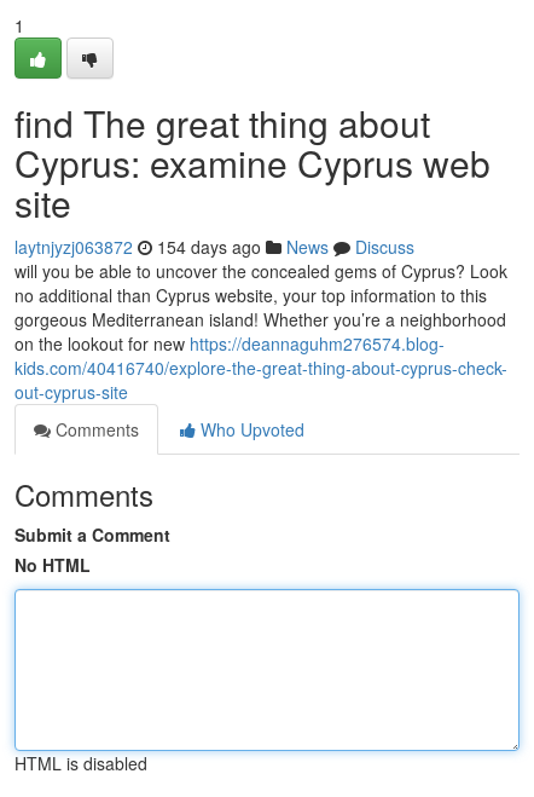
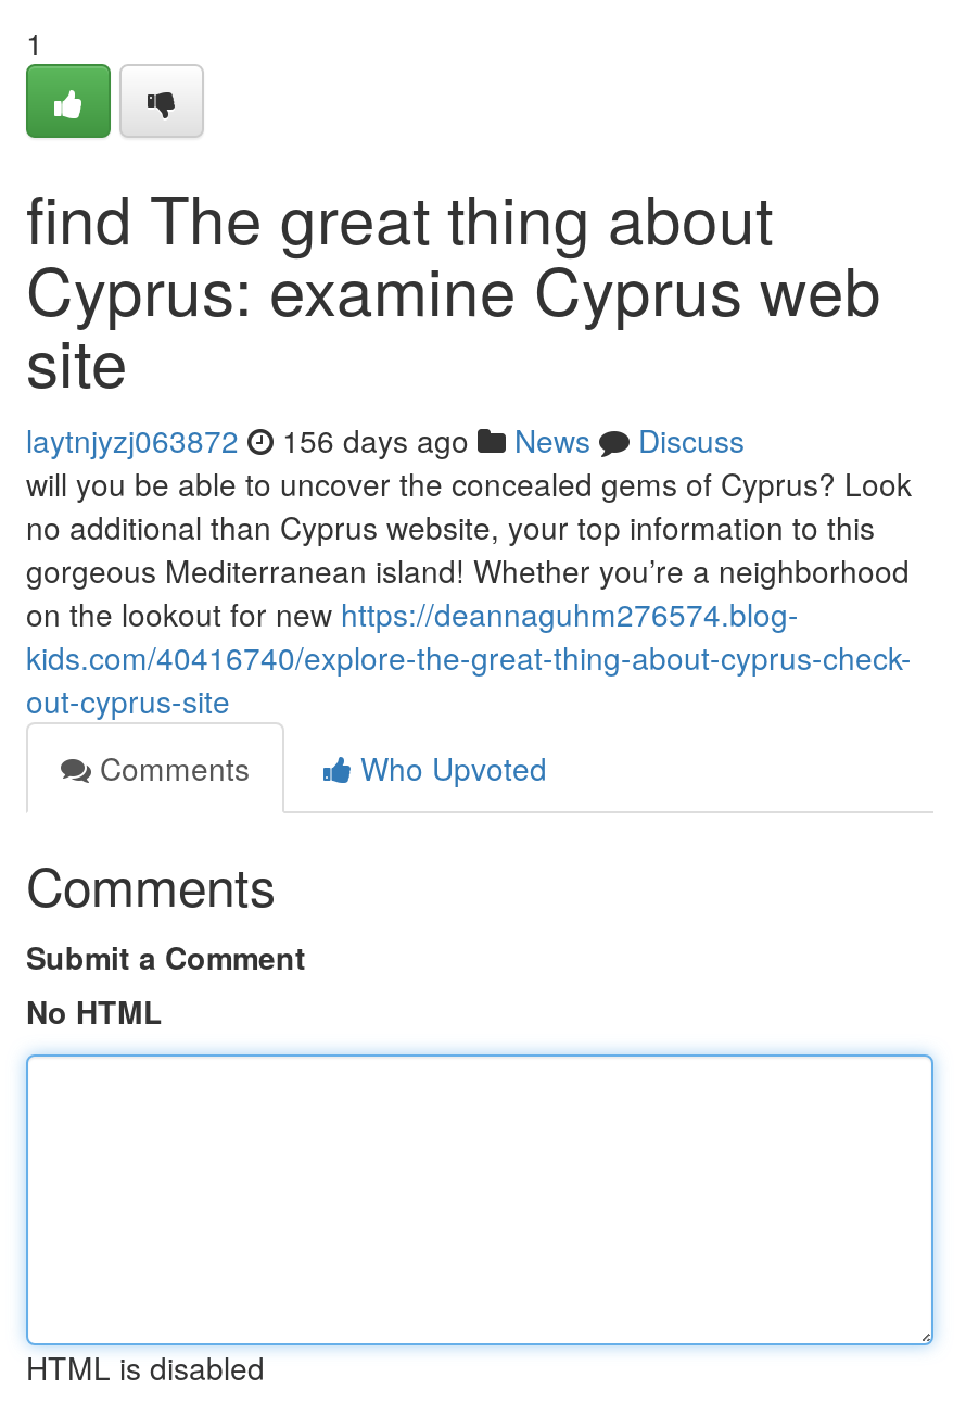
- laytnjyzj063872 154 days ago News Discuss
+ laytnjyzj063872 156 days ago News Discuss
